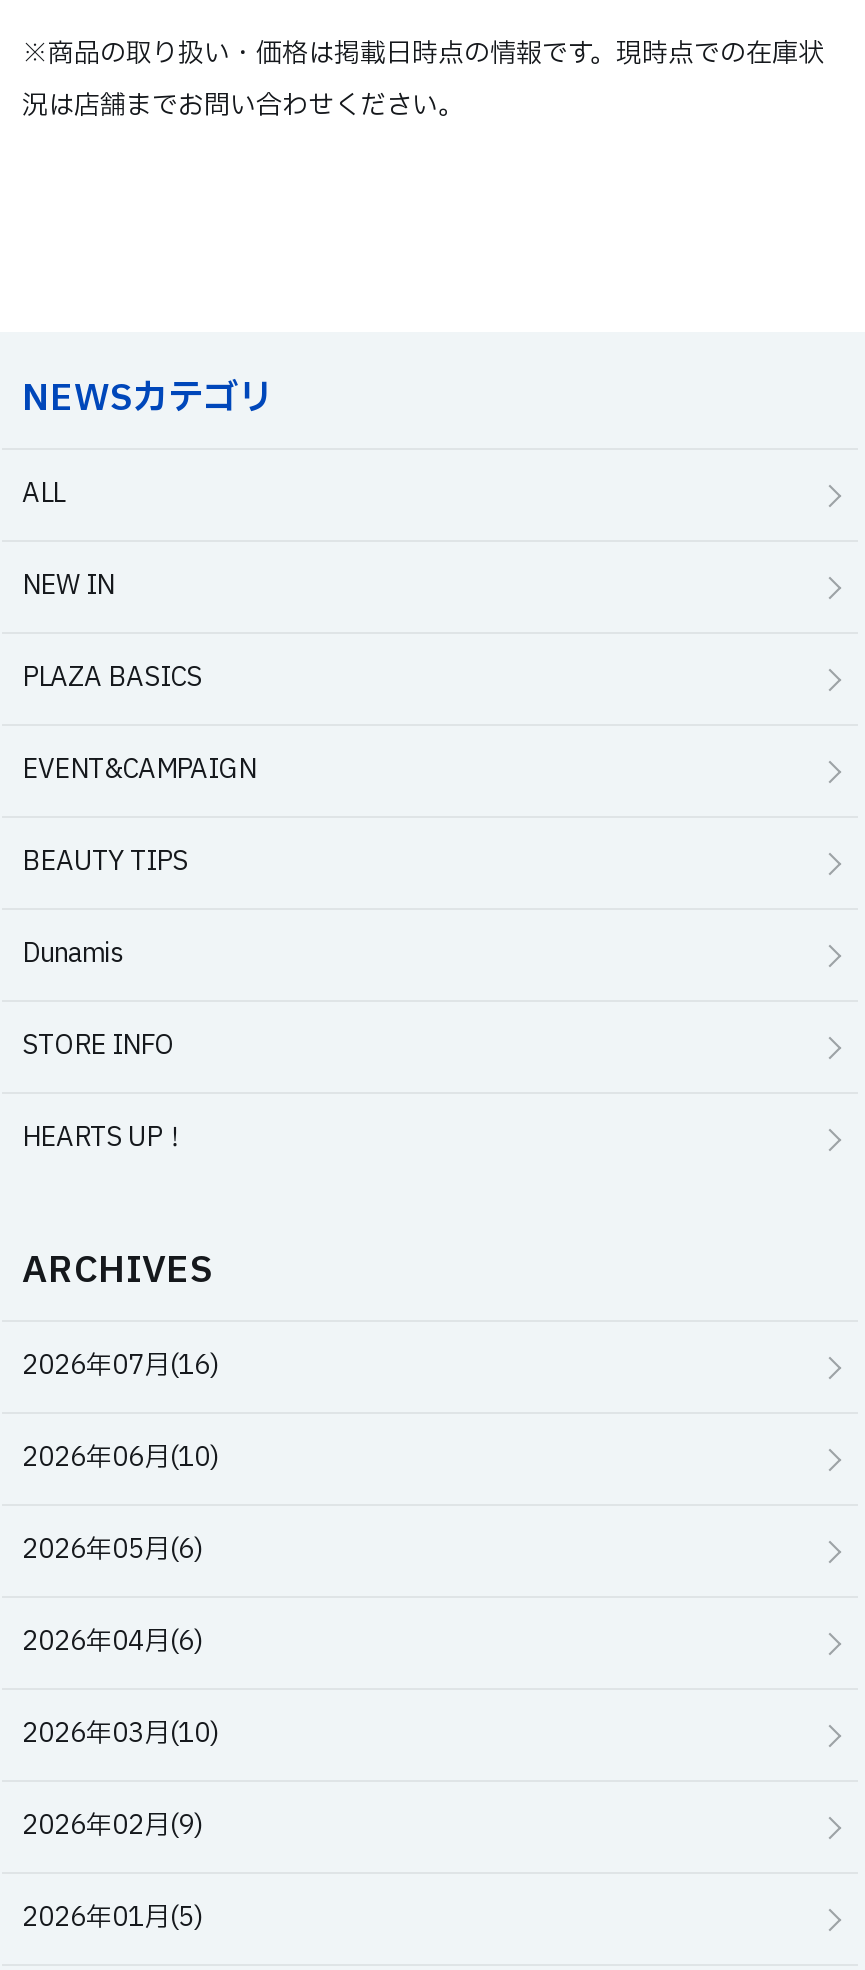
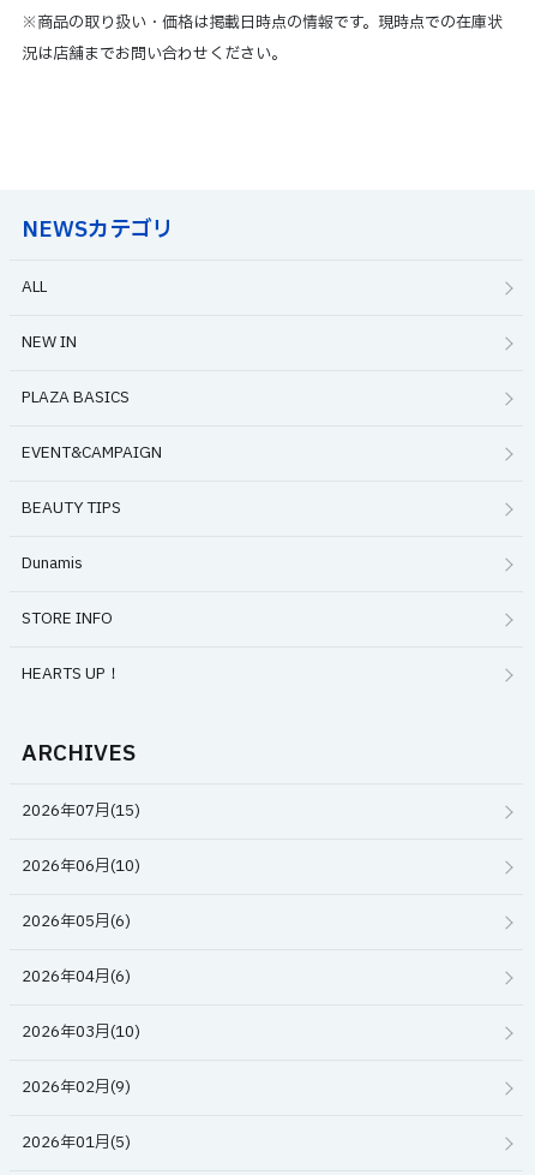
- 2026年07月(16)
+ 2026年07月(15)
